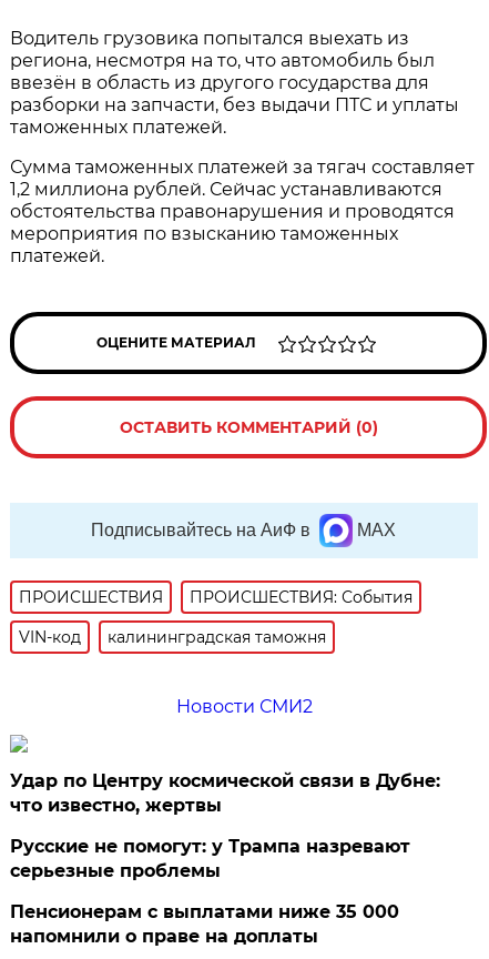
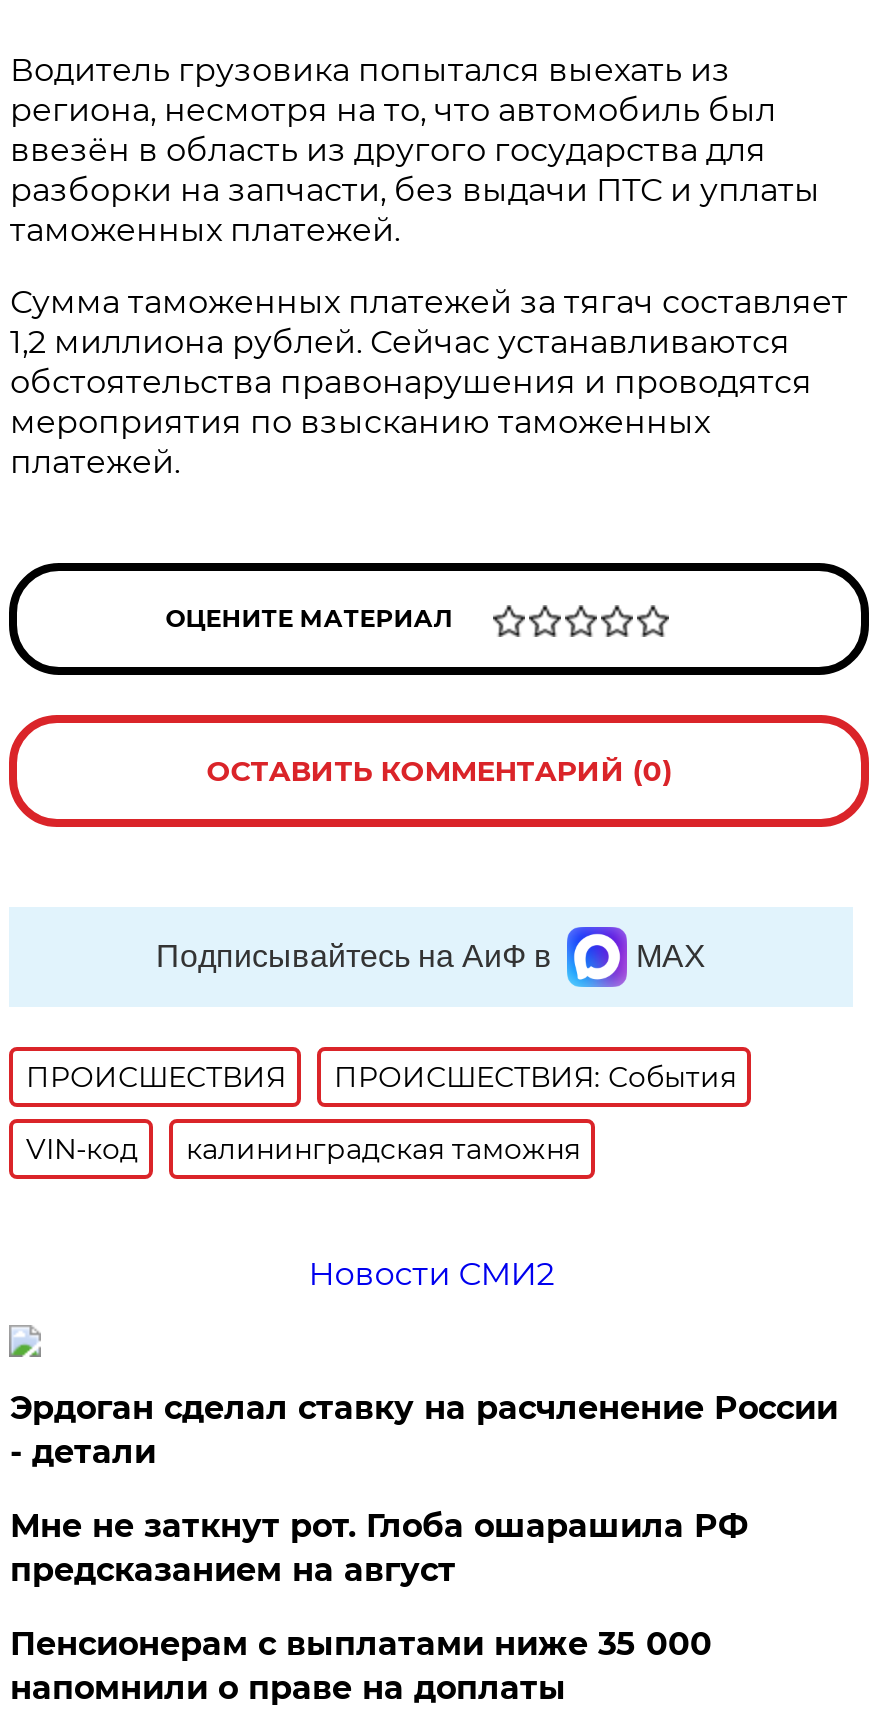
- Удар по Центру космической связи в Дубне:
- что известно, жертвы
+ Эрдоган сделал ставку на расчленение России
+ - детали

- Русские не помогут: у Трампа назревают
- серьезные проблемы
+ Мне не заткнут рот. Глоба ошарашила РФ
+ предсказанием на август
